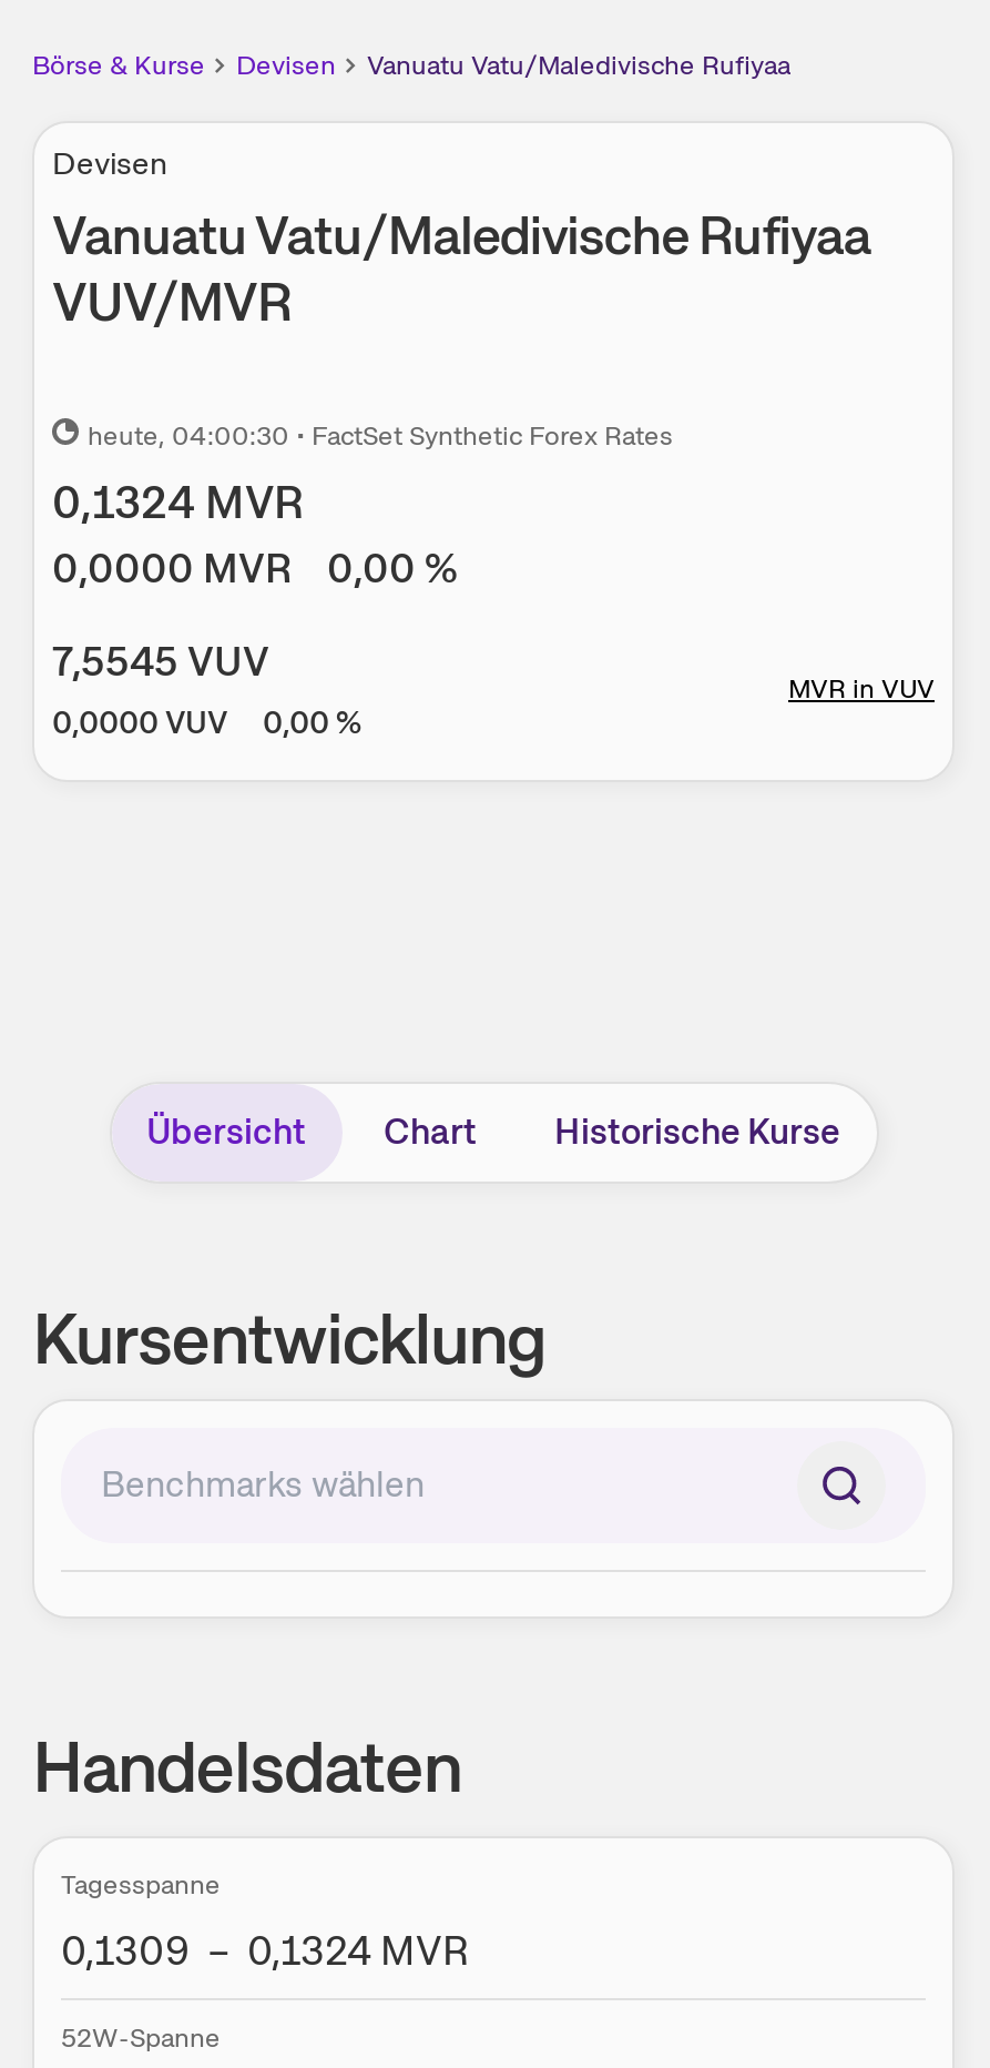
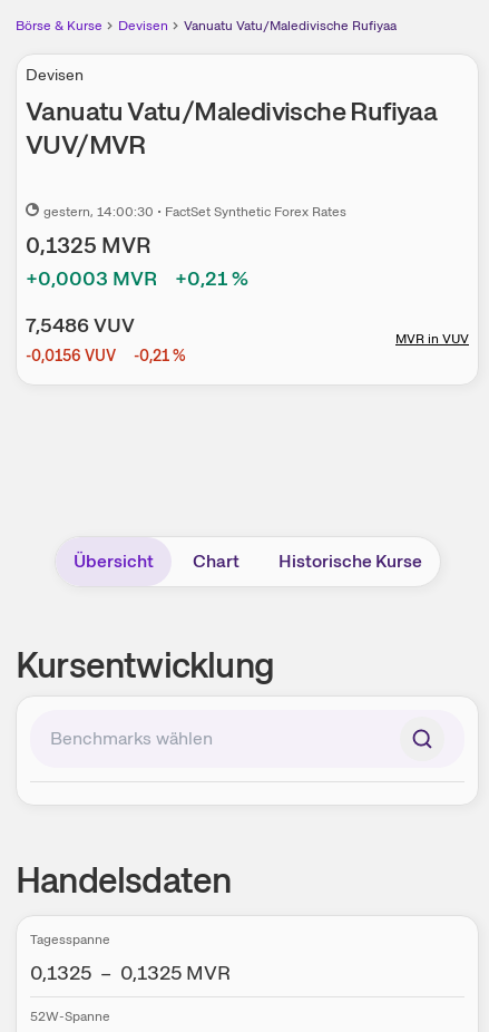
- heute, 04:00:30 • FactSet Synthetic Forex Rates
+ gestern, 14:00:30 • FactSet Synthetic Forex Rates

- 0,1324 MVR
+ 0,1325 MVR

- 0,0000 MVR
+ +0,0003 MVR

- 0,00 %
+ +0,21 %

- 7,5545 VUV
+ 7,5486 VUV

- 0,0000 VUV
+ -0,0156 VUV

- 0,00 %
+ -0,21 %

- 0,1309 – 0,1324 MVR
+ 0,1325 – 0,1325 MVR
